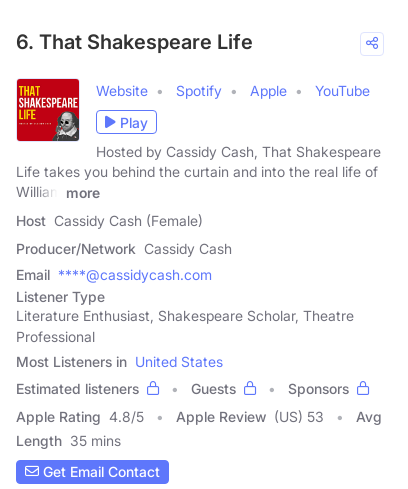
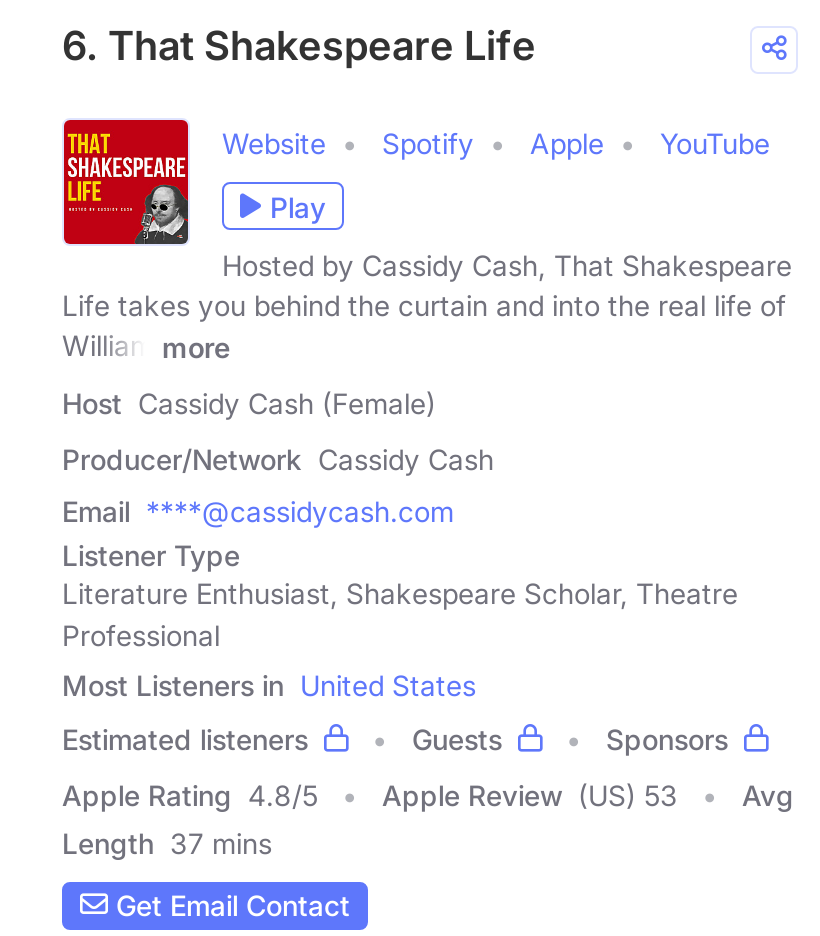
- Length 35 mins
+ Length 37 mins
